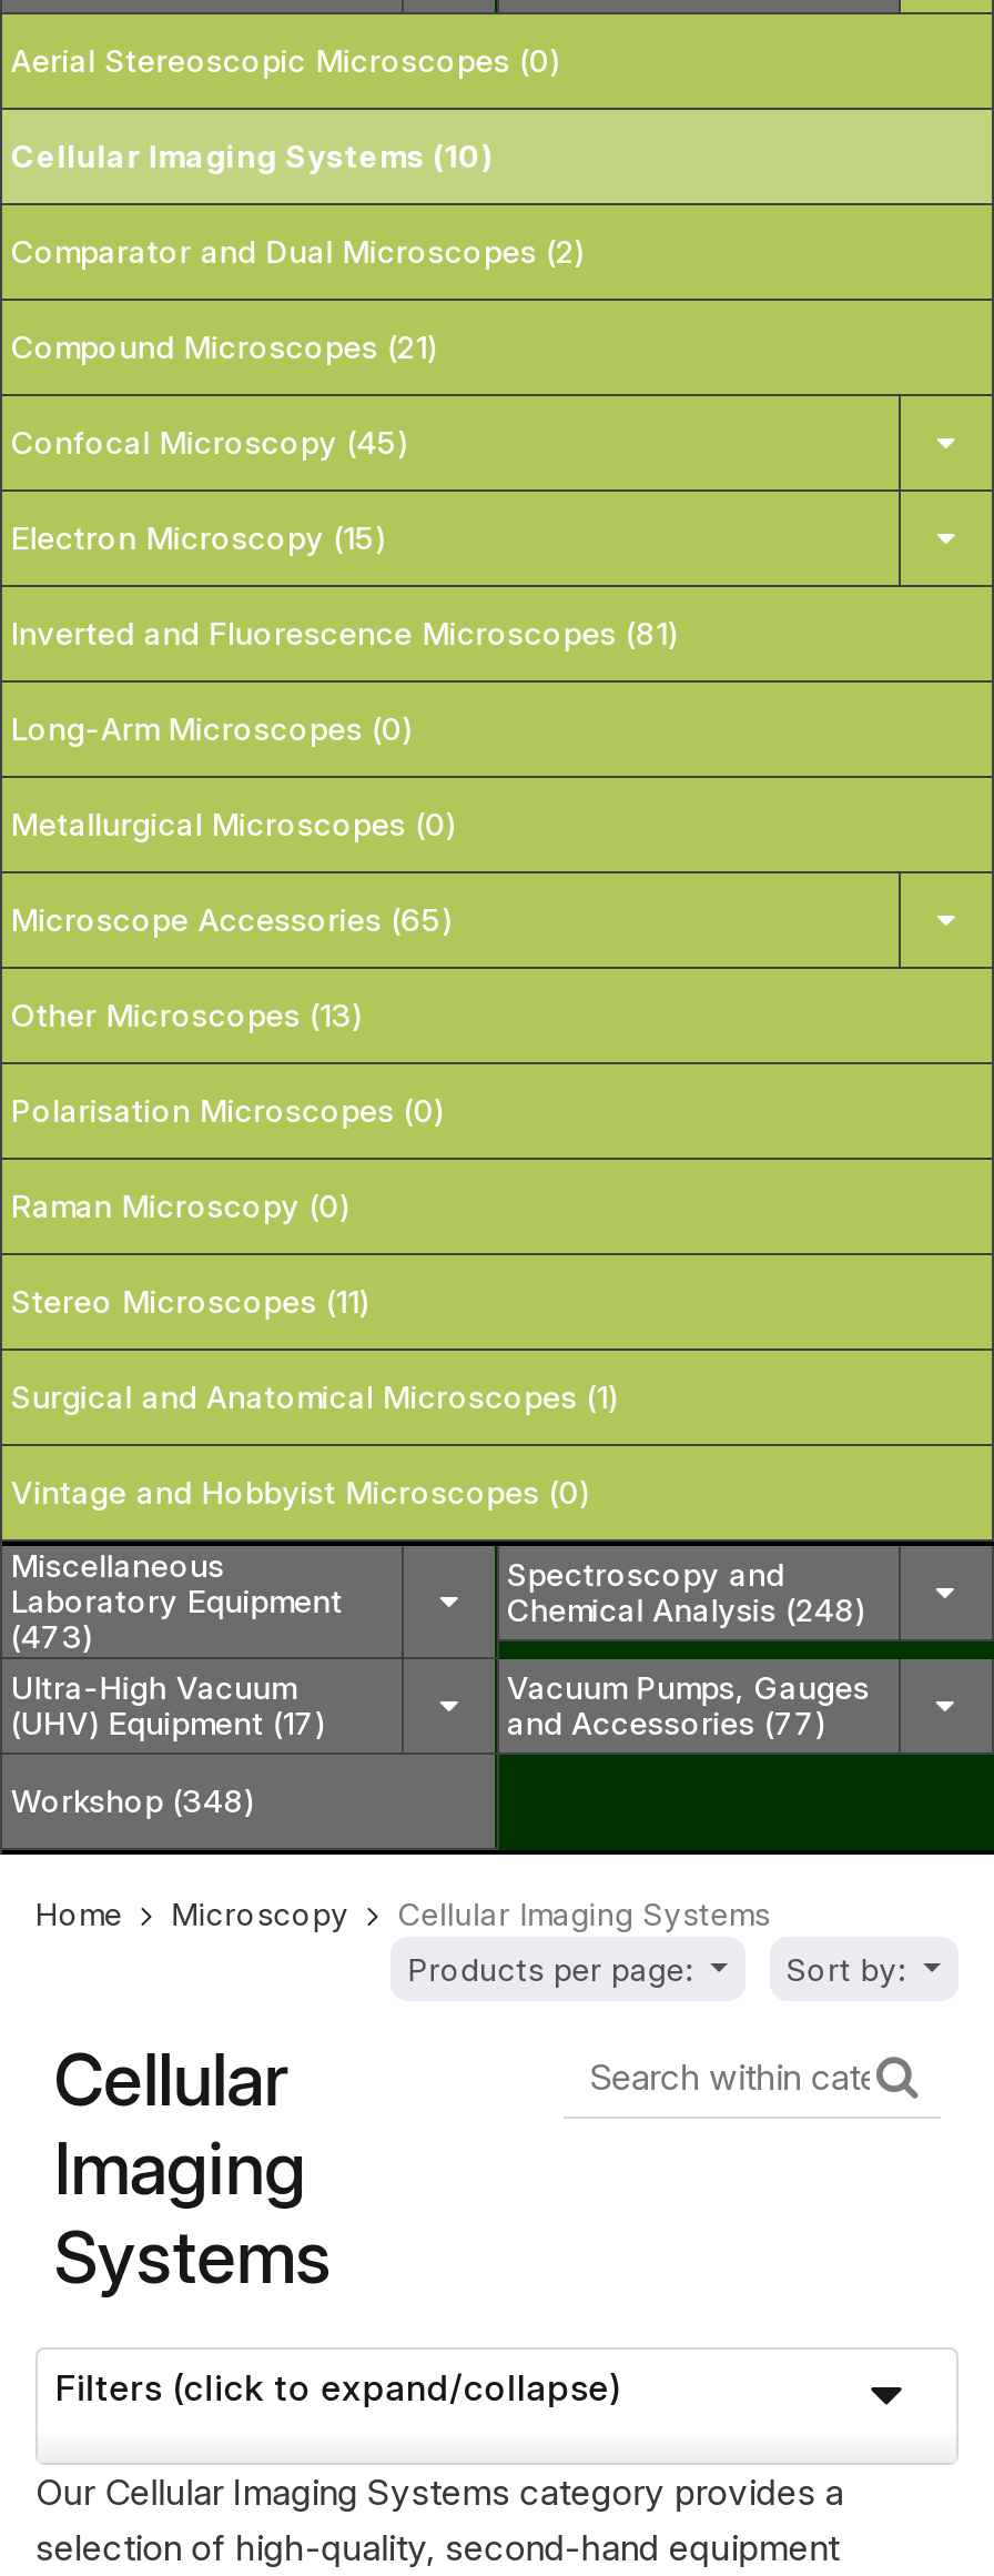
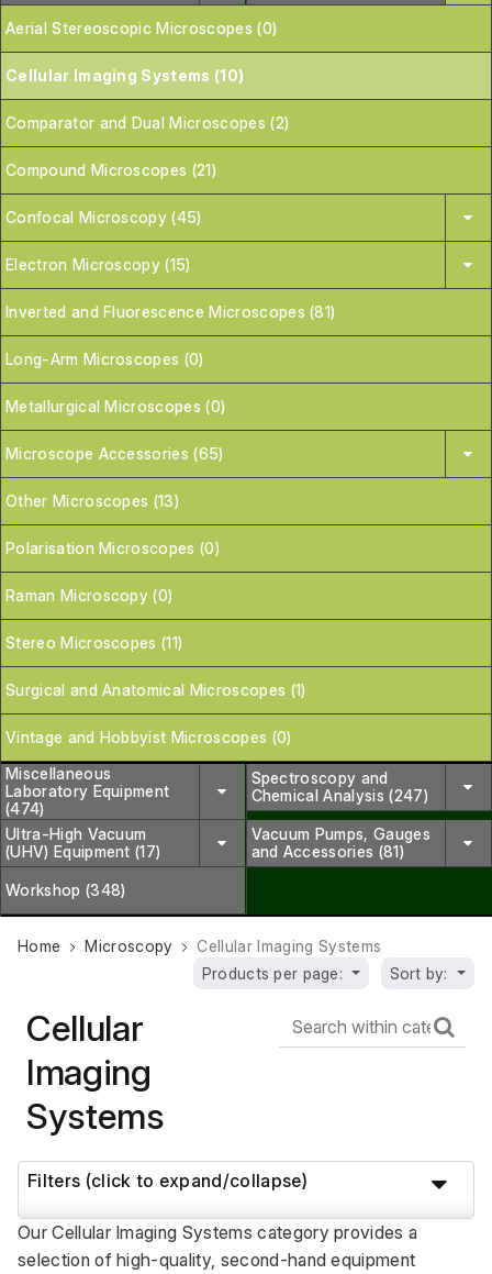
- Chemical Analysis (248)
+ Chemical Analysis (247)

- (473)
+ (474)

- and Accessories (77)
+ and Accessories (81)
